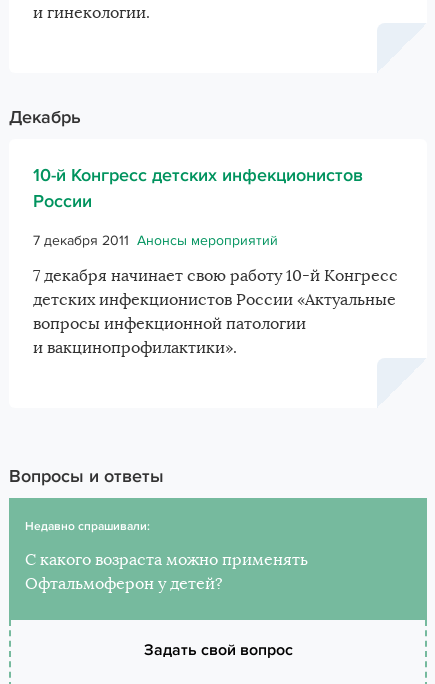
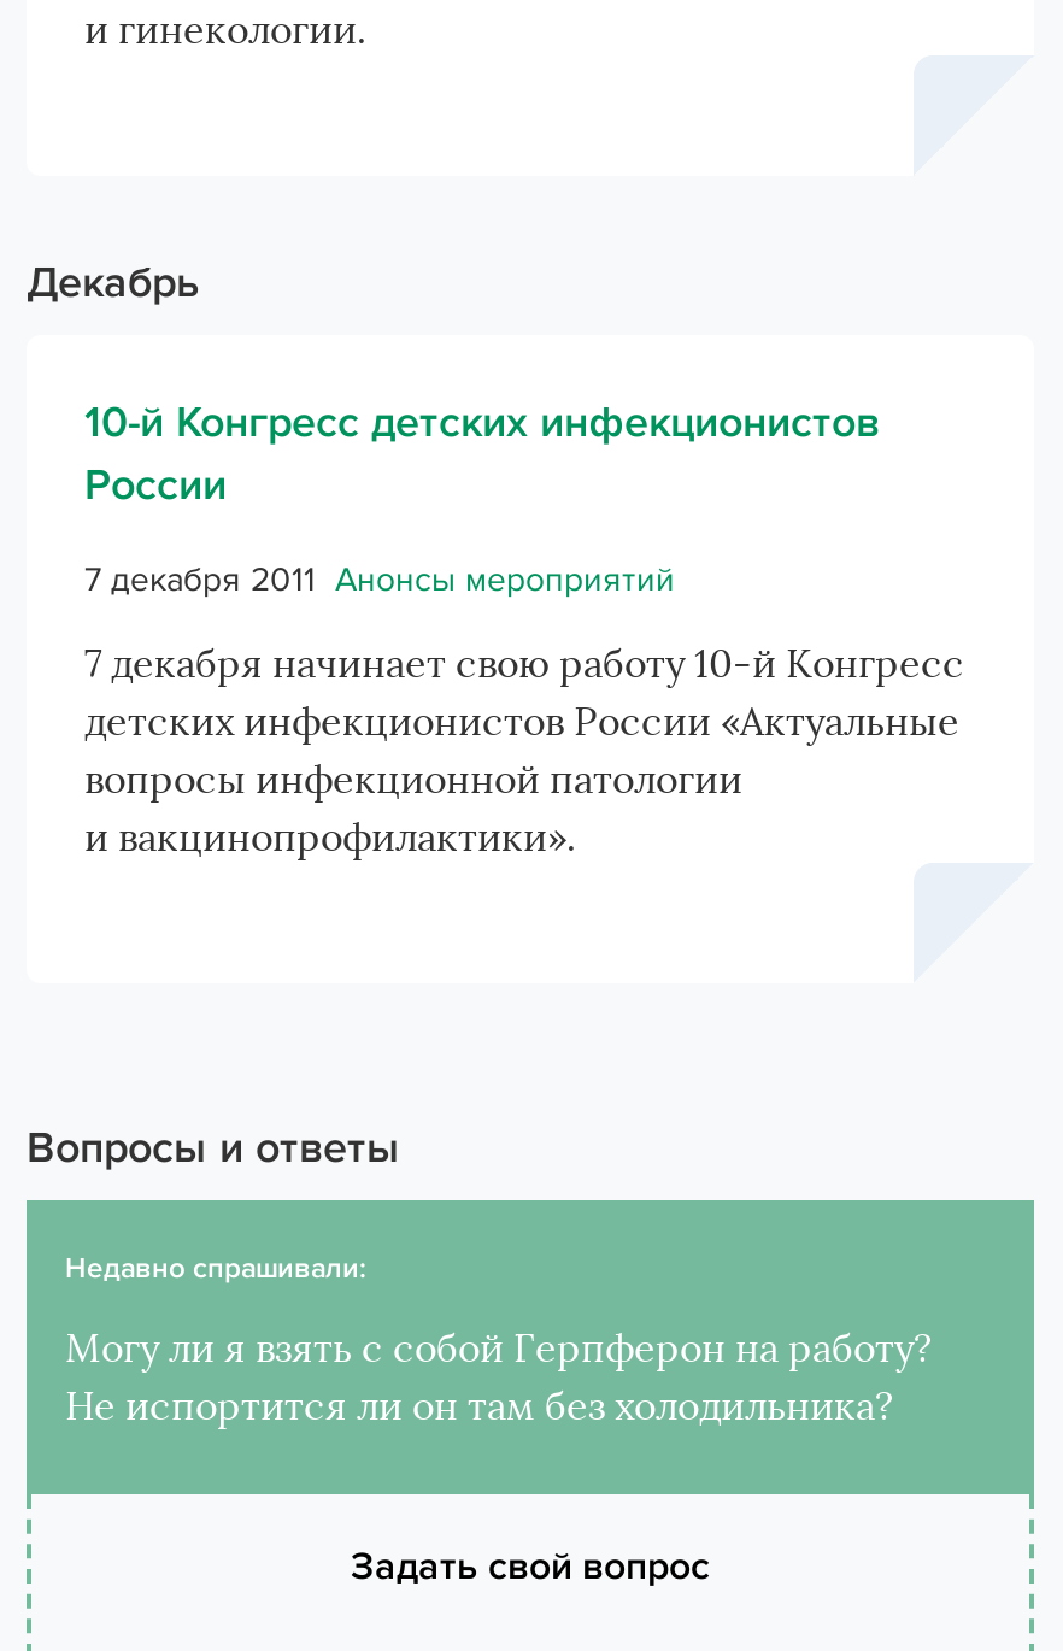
- С какого возраста можно применять
- Офтальмоферон у детей?
+ Могу ли я взять с собой Герпферон на работу?
+ Не испортится ли он там без холодильника?
